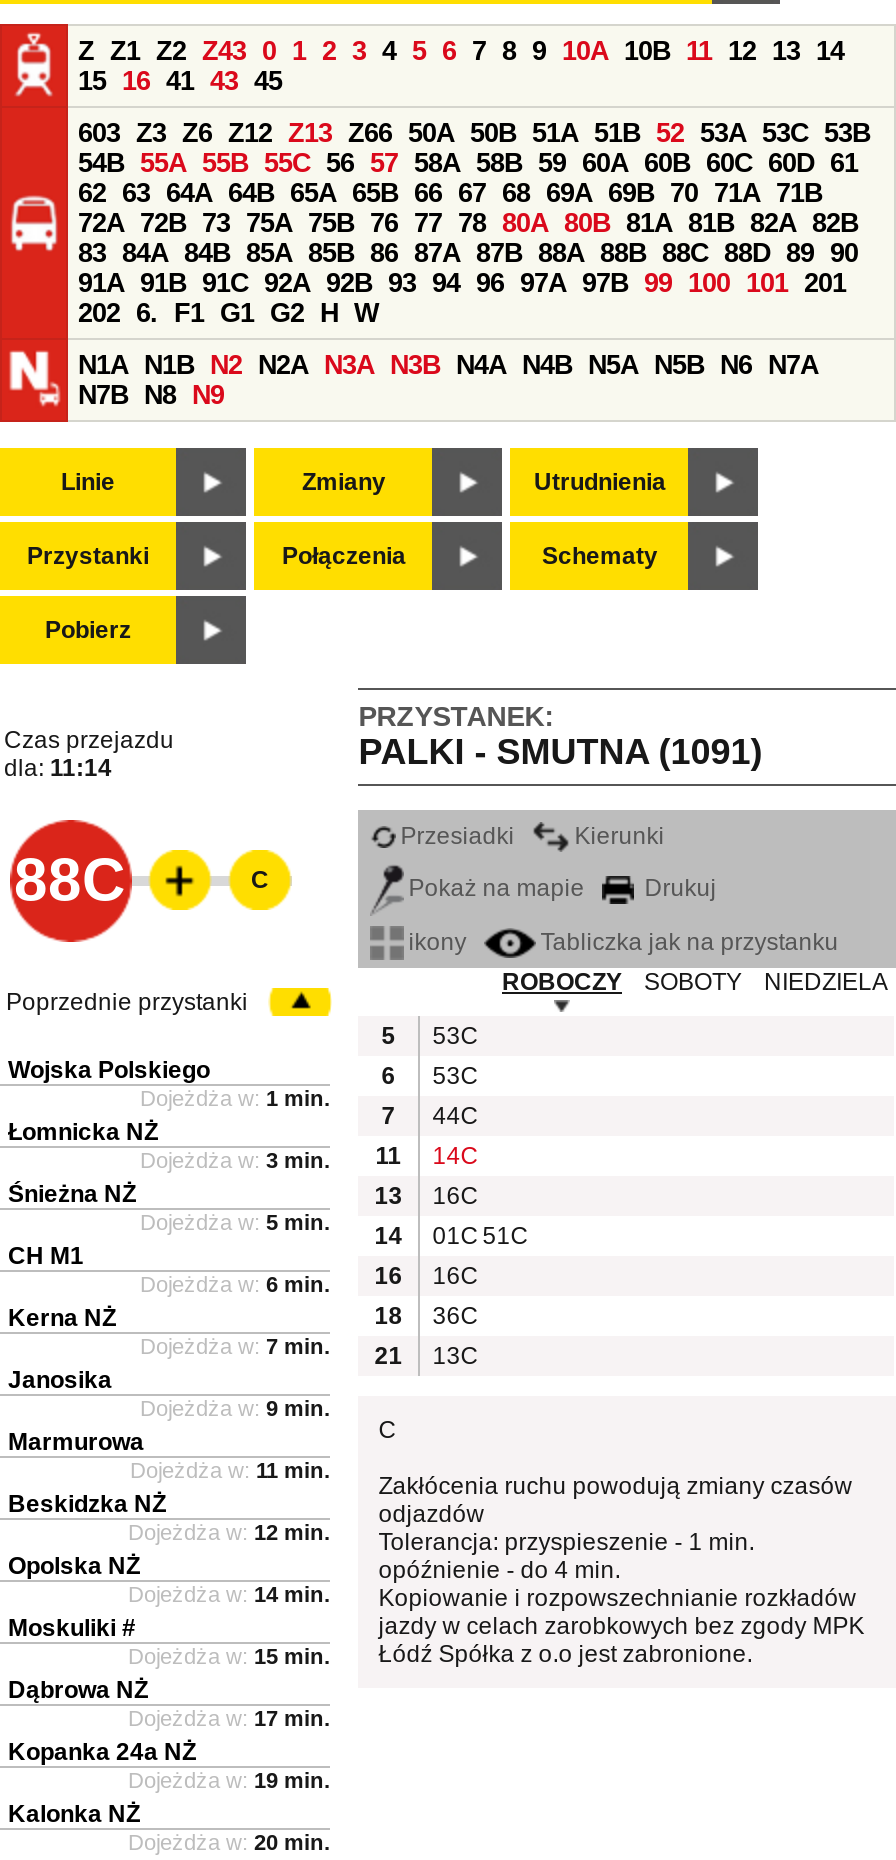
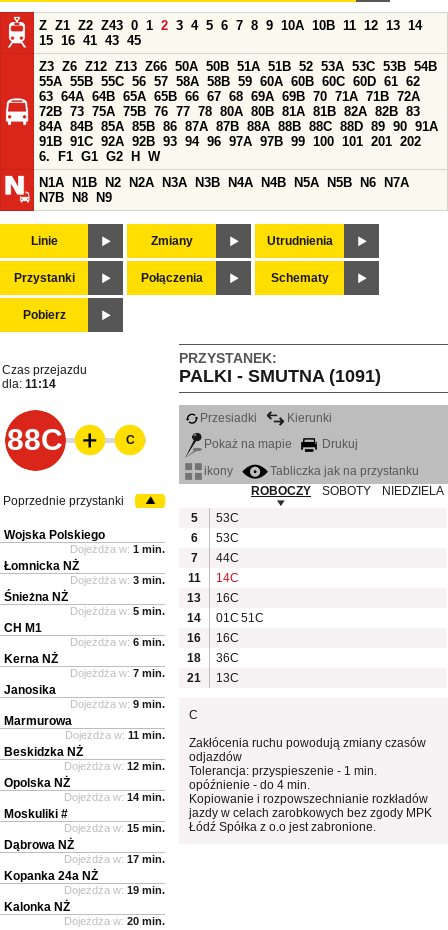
- 603 Z3 Z6 Z12 Z13 Z66 50A 50B 51A 51B 52 53A 53C 53B
- 54B 55A 55B 55C 56 57 58A 58B 59 60A 60B 60C 60D 61
- 62 63 64A 64B 65A 65B 66 67 68 69A 69B 70 71A 71B
- 72A 72B 73 75A 75B 76 77 78 80A 80B 81A 81B 82A 82B
- 83 84A 84B 85A 85B 86 87A 87B 88A 88B 88C 88D 89 90
- 91A 91B 91C 92A 92B 93 94 96 97A 97B 99 100 101 201
- 202 6. F1 G1 G2 H W
+ Z3 Z6 Z12 Z13 Z66 50A 50B 51A 51B 52 53A 53C 53B 54B
+ 55A 55B 55C 56 57 58A 58B 59 60A 60B 60C 60D 61 62
+ 63 64A 64B 65A 65B 66 67 68 69A 69B 70 71A 71B 72A
+ 72B 73 75A 75B 76 77 78 80A 80B 81A 81B 82A 82B 83
+ 84A 84B 85A 85B 86 87A 87B 88A 88B 88C 88D 89 90 91A
+ 91B 91C 92A 92B 93 94 96 97A 97B 99 100 101 201 202
+ 6. F1 G1 G2 H W
